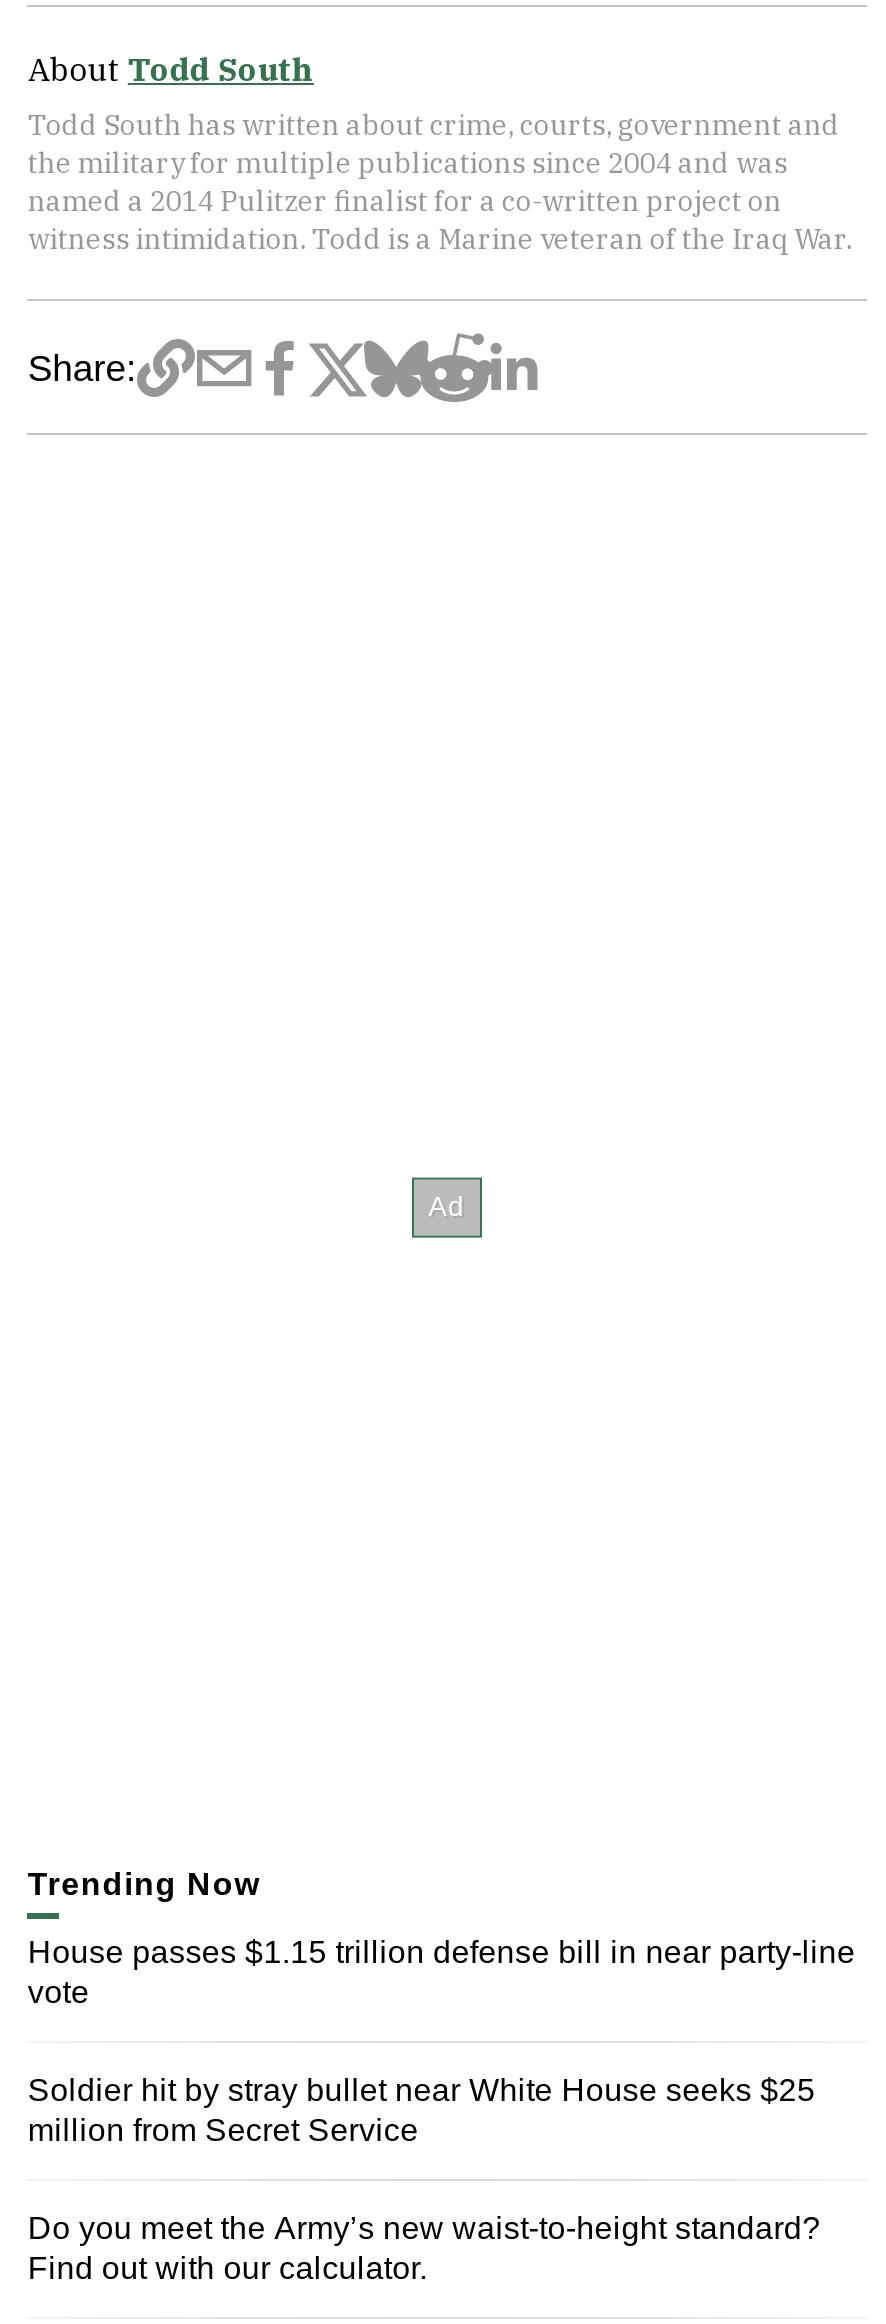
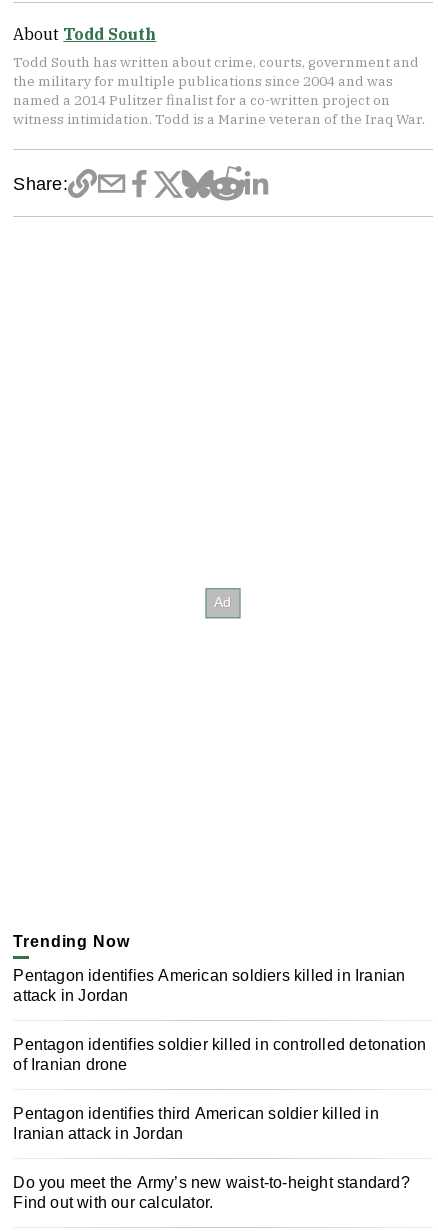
- House passes $1.15 trillion defense bill in near party-line
- vote
- Soldier hit by stray bullet near White House seeks $25
- million from Secret Service
+ Pentagon identifies American soldiers killed in Iranian
+ attack in Jordan
+ Pentagon identifies soldier killed in controlled detonation
+ of Iranian drone
+ Pentagon identifies third American soldier killed in
+ Iranian attack in Jordan
